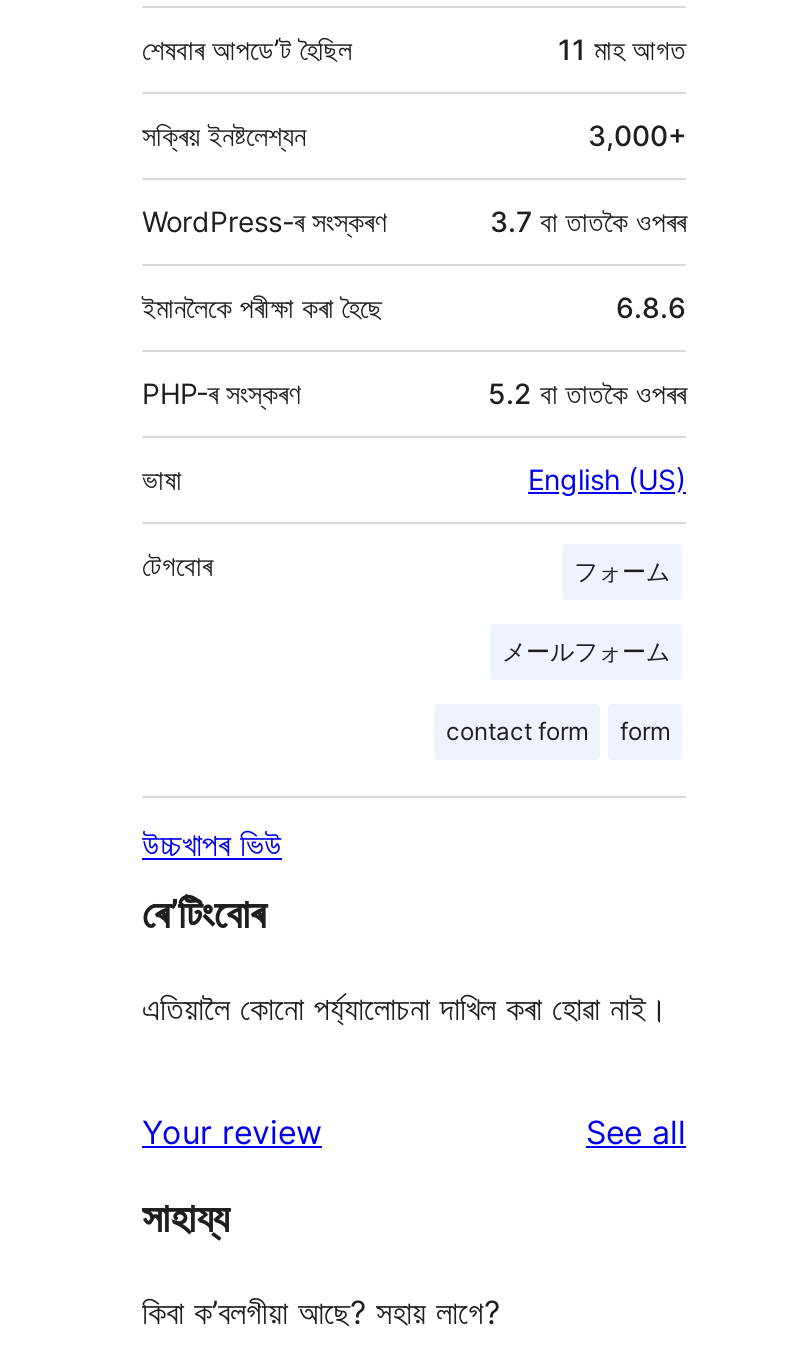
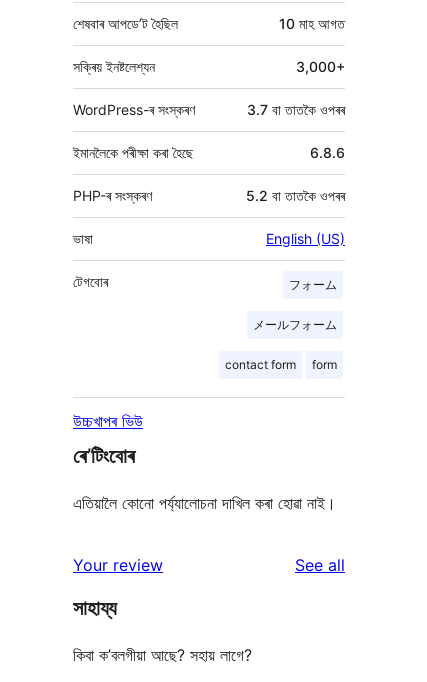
- 11 মাহ আগত
+ 10 মাহ আগত
